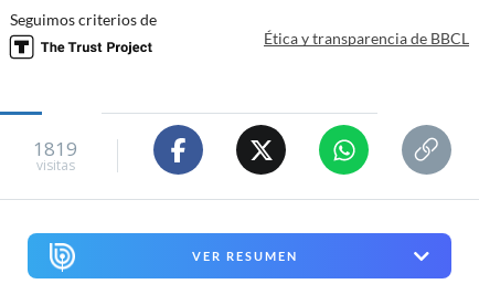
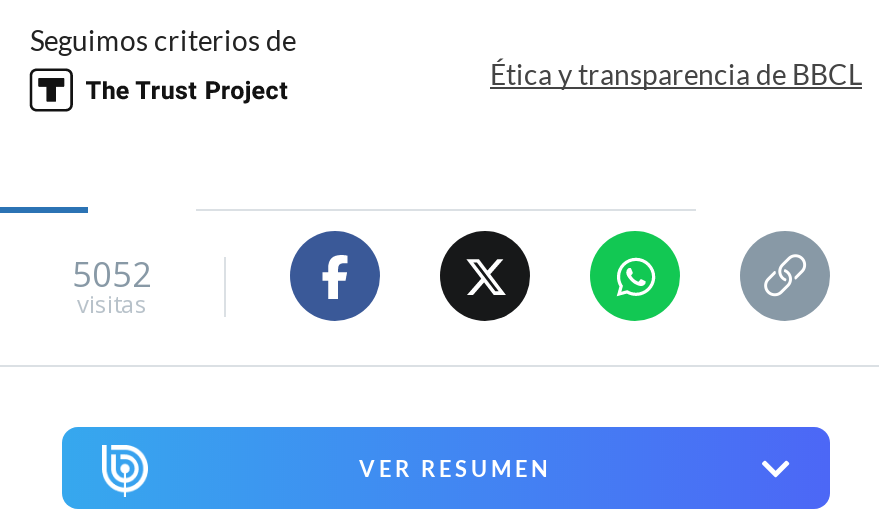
- 1819
+ 5052
